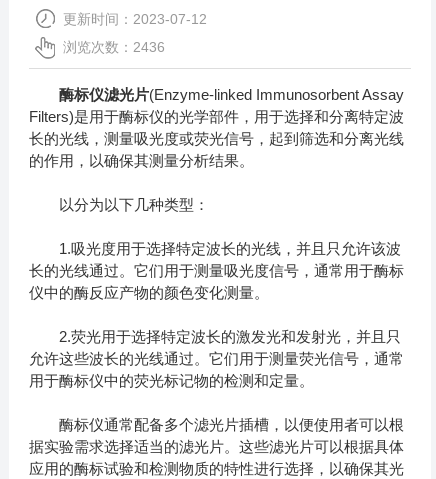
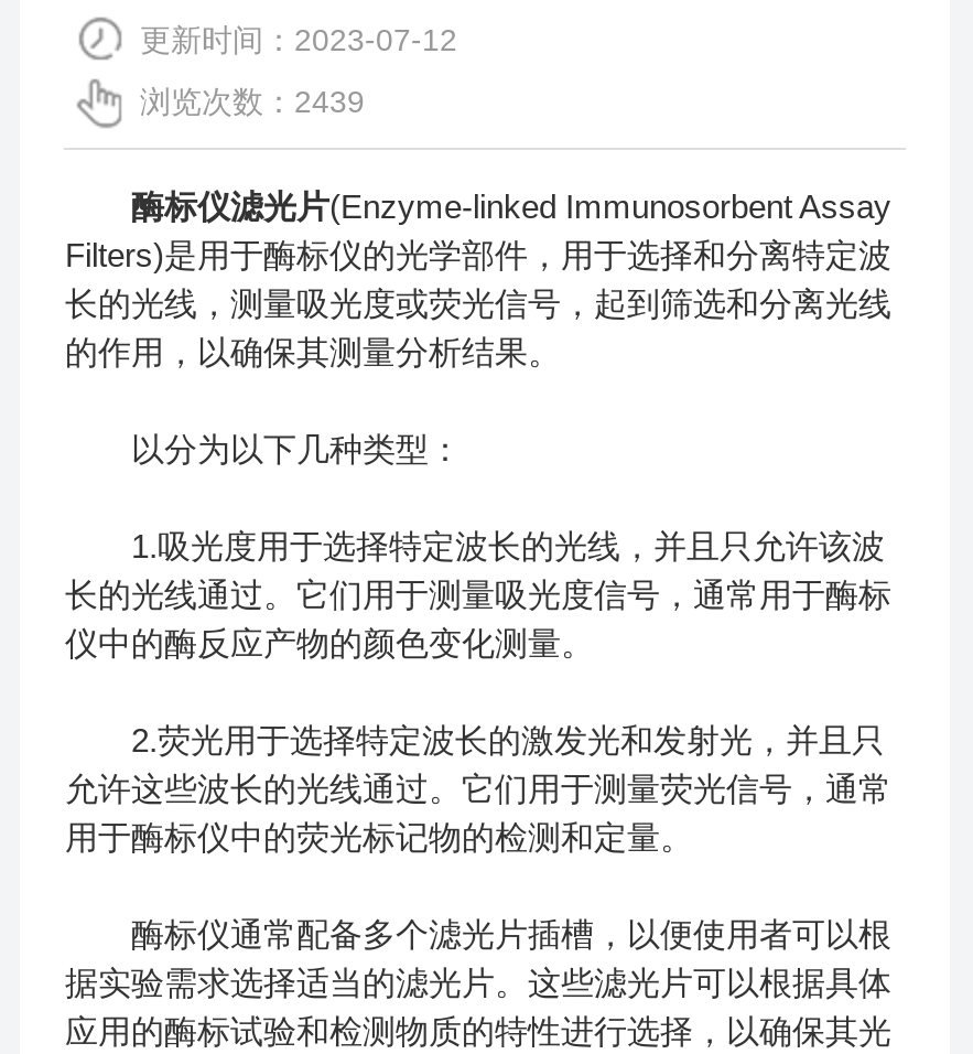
- 浏览次数：2436
+ 浏览次数：2439
